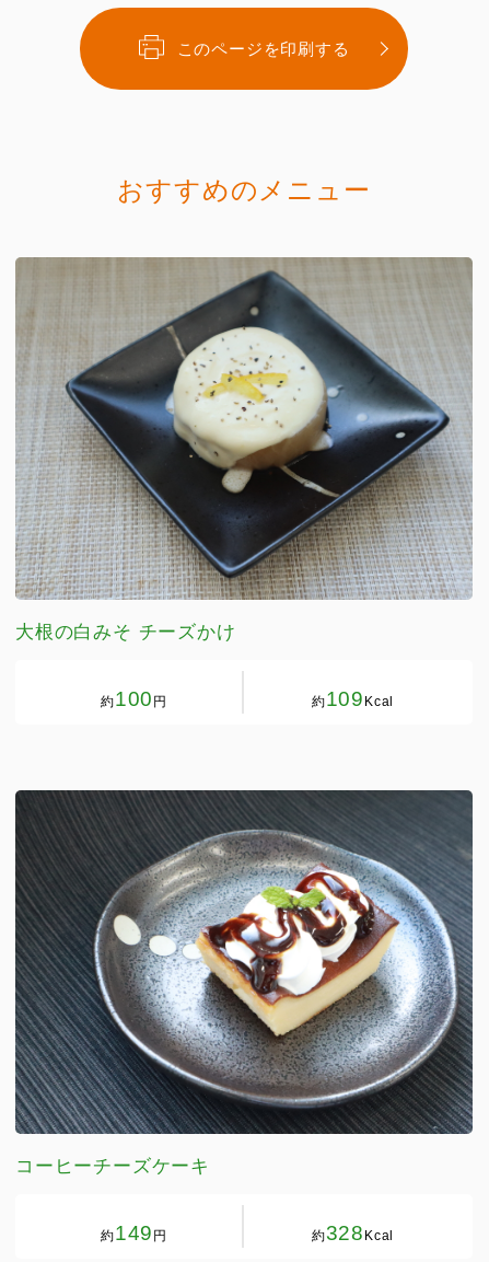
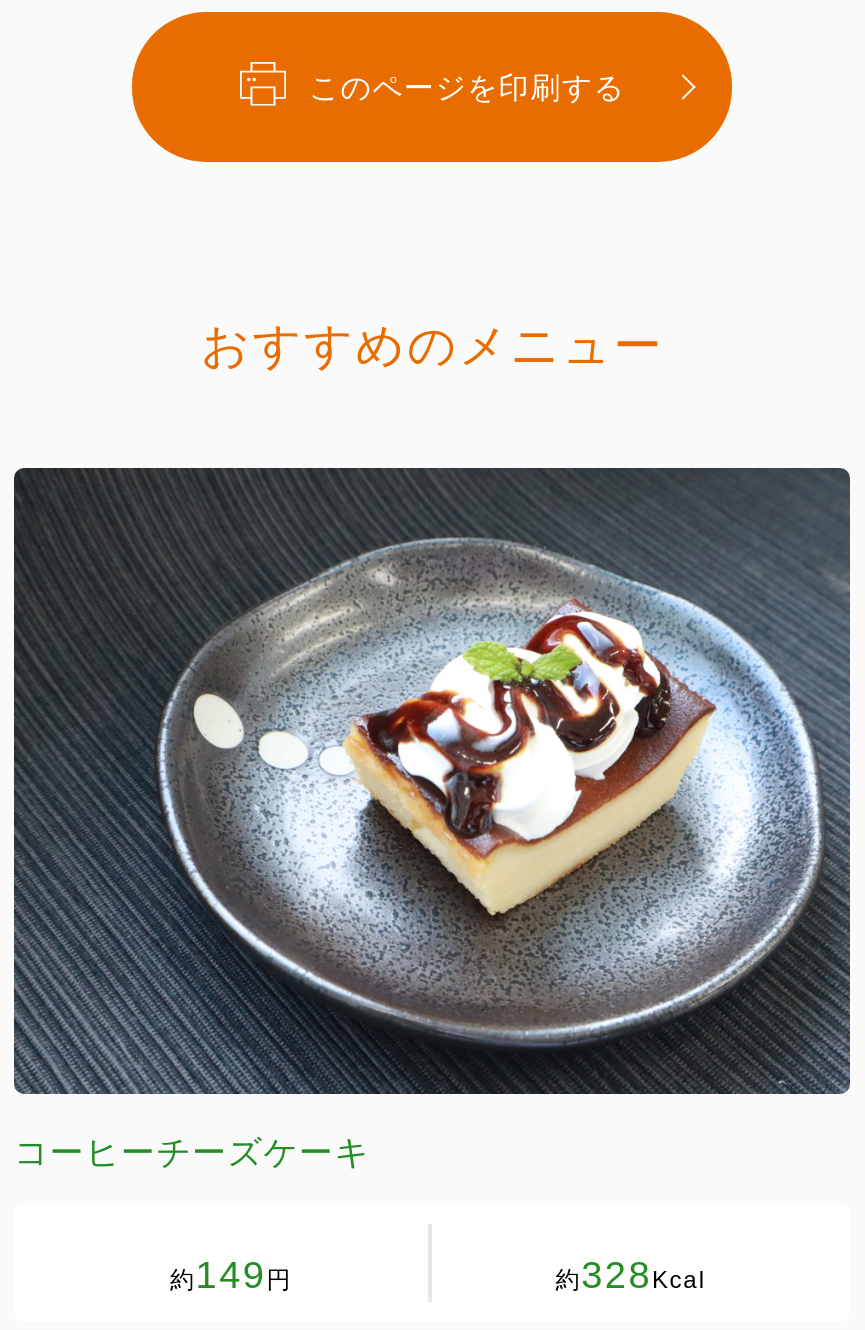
- [image]
- 大根の白みそ チーズかけ
- 約100円
- 約109Kcal
